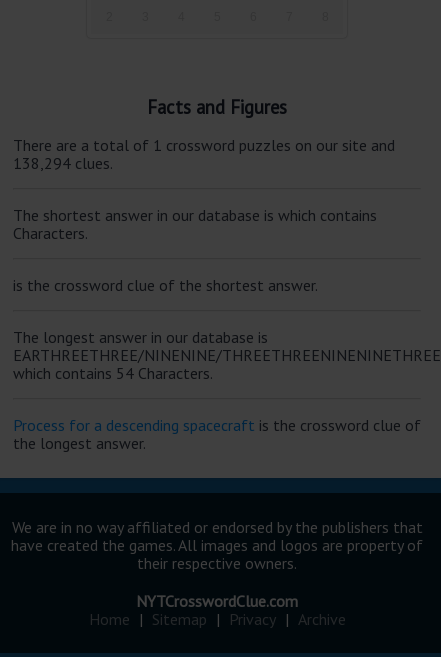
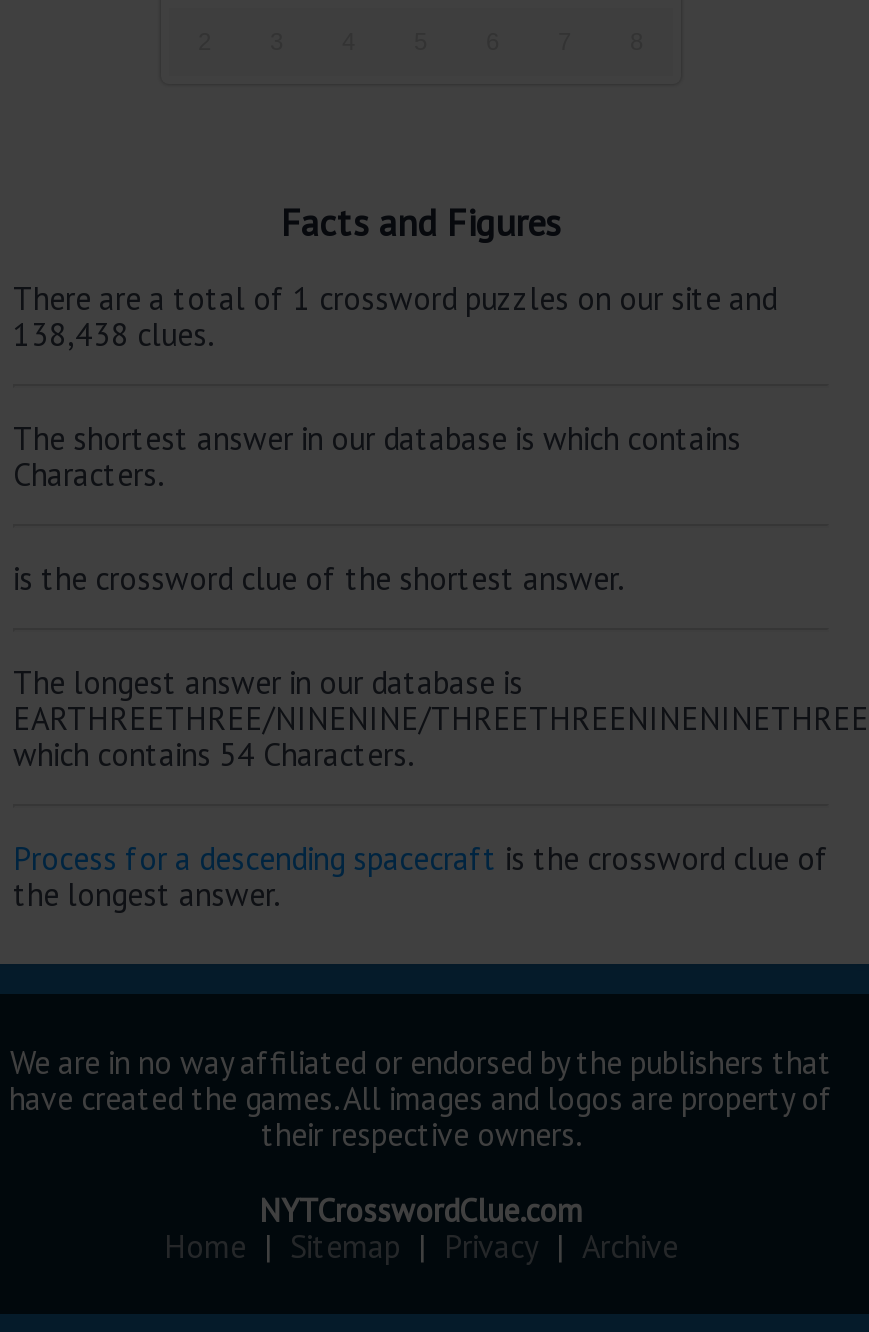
- 138,294 clues.
+ 138,438 clues.
